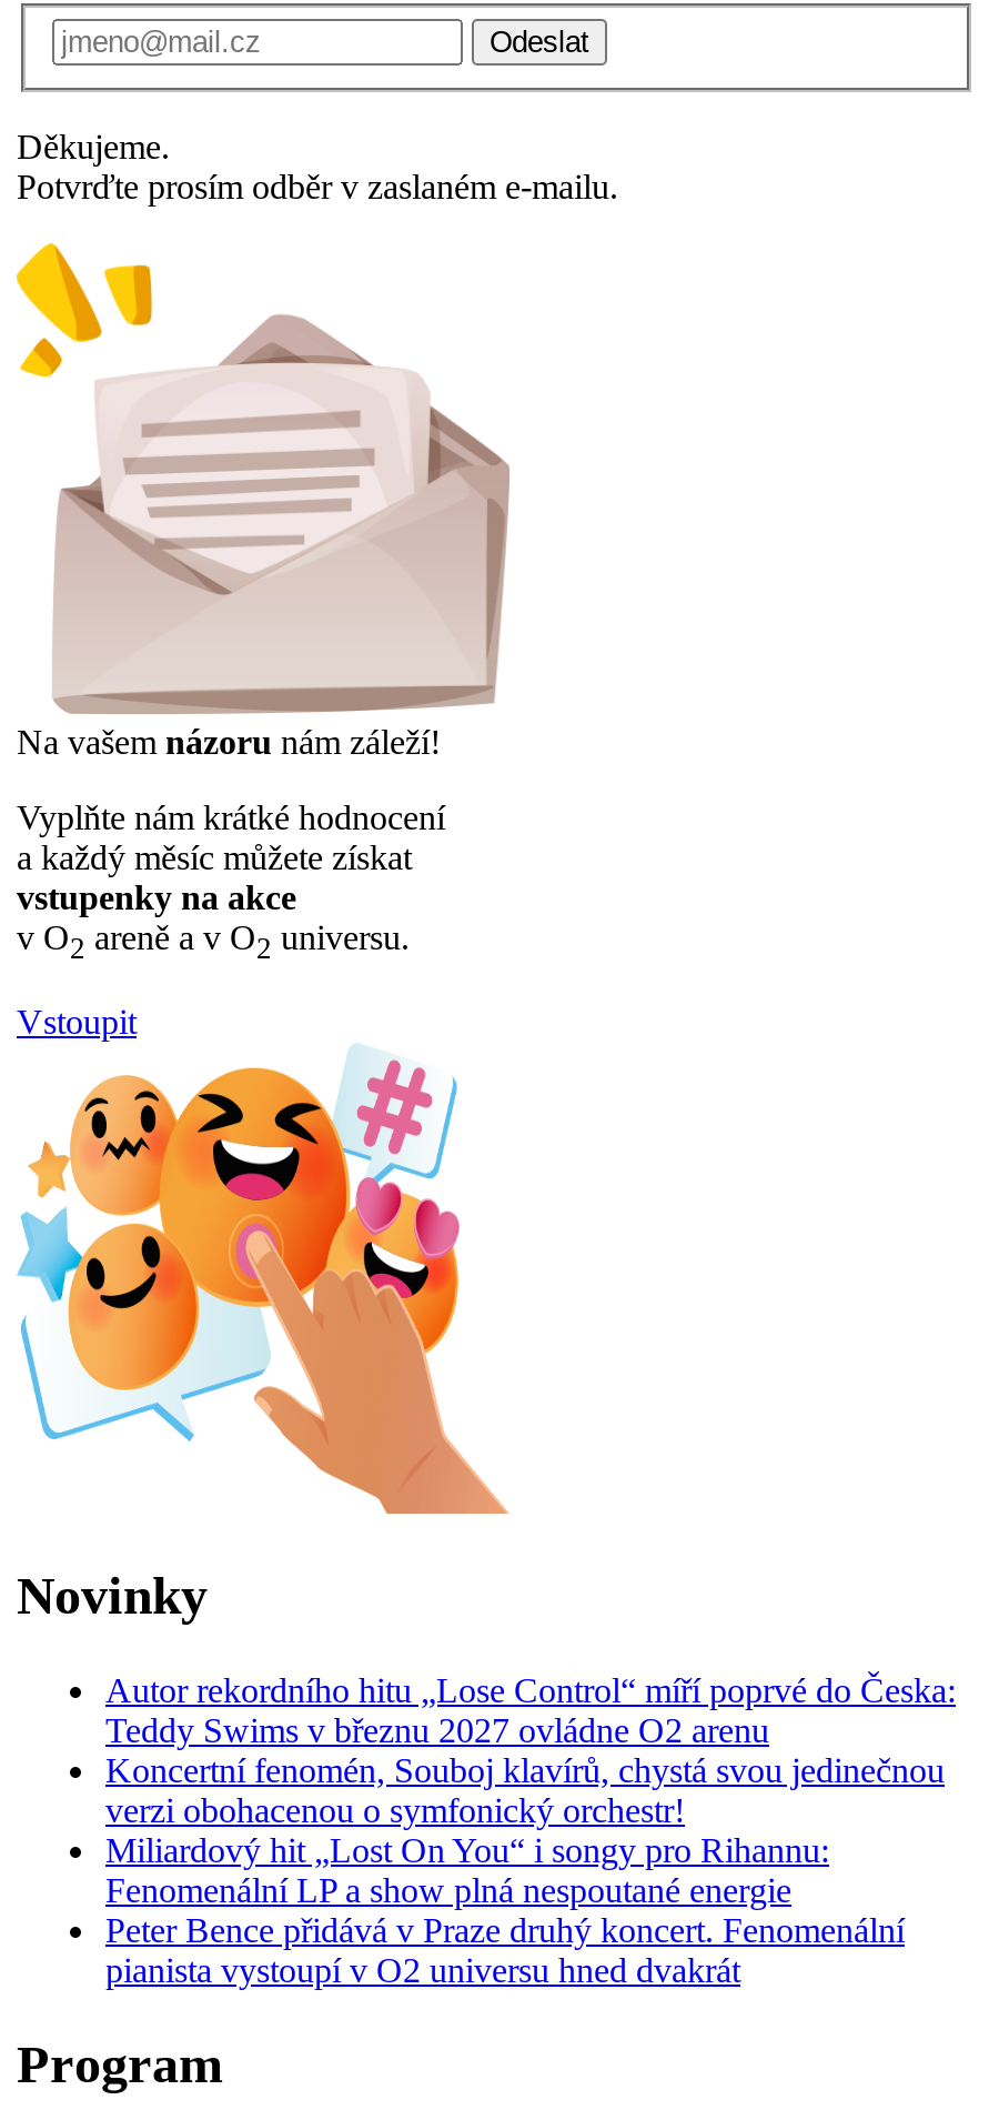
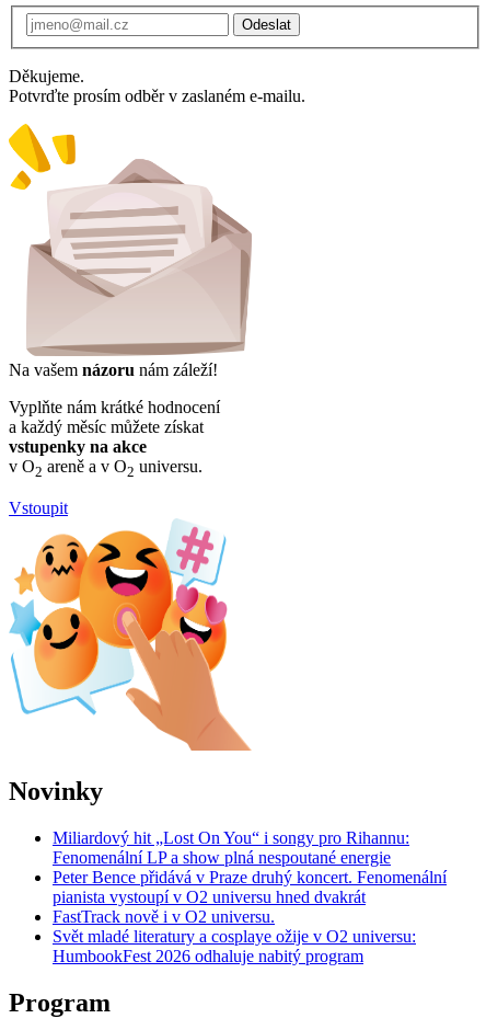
- Autor rekordního hitu „Lose Control“ míří poprvé do Česka:
- Teddy Swims v březnu 2027 ovládne O2 arenu
- Koncertní fenomén, Souboj klavírů, chystá svou jedinečnou
- verzi obohacenou o symfonický orchestr!

moved up: Miliardový hit „Lost On You“ i songy pro Rihannu: | Fenomenální LP a show plná nespoutané energie | Peter Bence přidává v Praze druhý koncert. Fenomenální | pianista vystoupí v O2 universu hned dvakrát

+ FastTrack nově i v O2 universu.
+ Svět mladé literatury a cosplaye ožije v O2 universu:
+ HumbookFest 2026 odhaluje nabitý program
